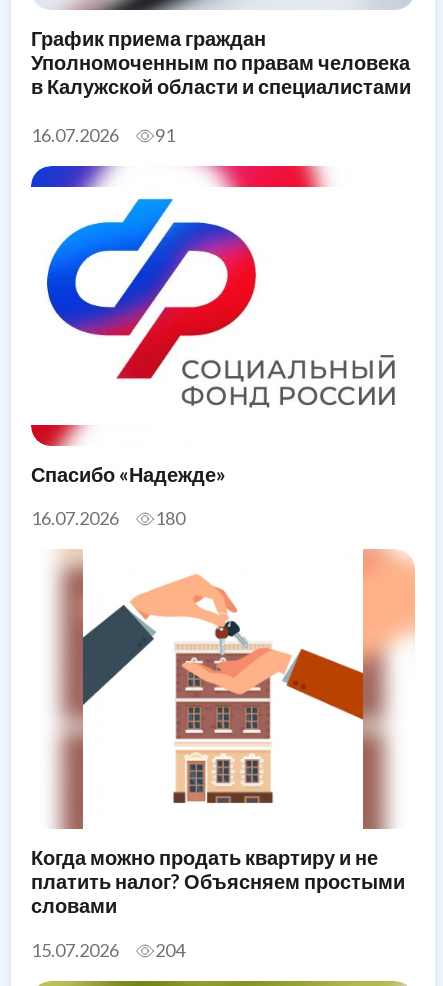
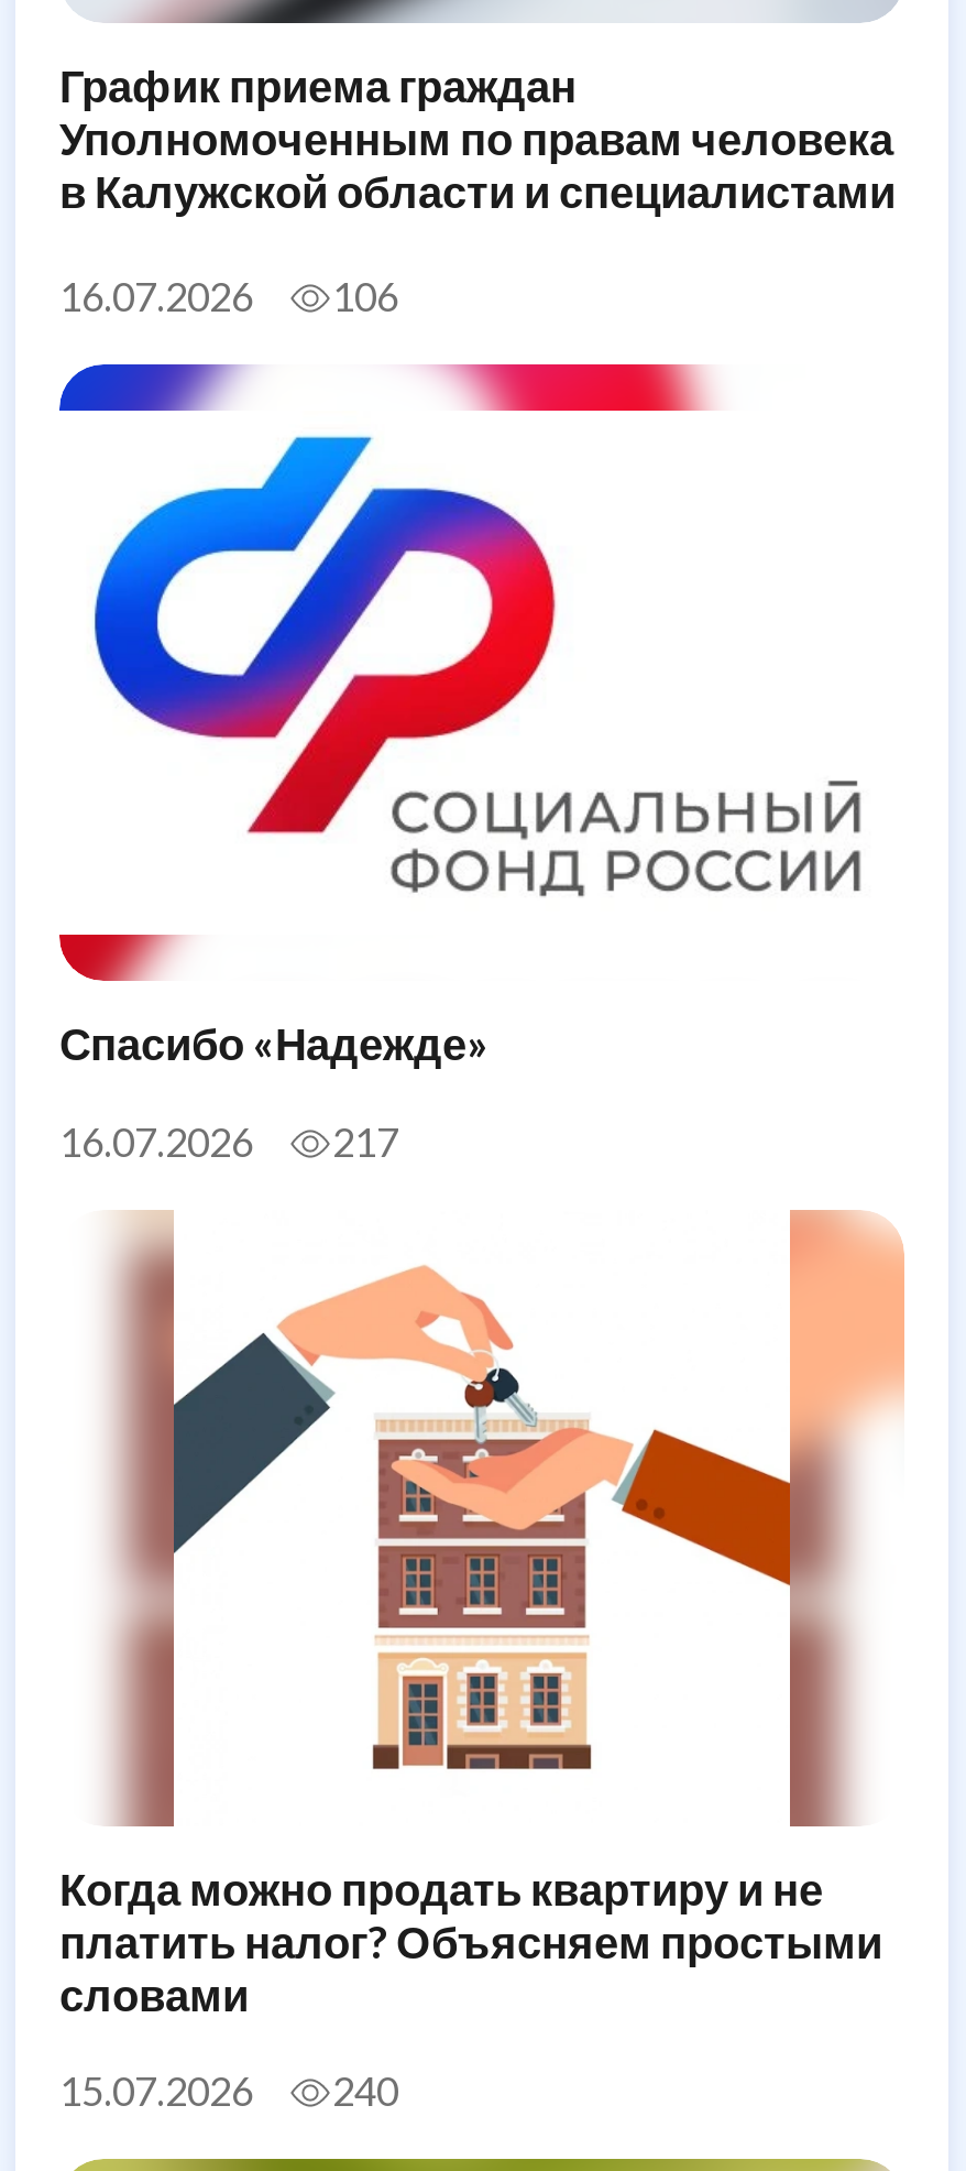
- 16.07.2026 91
+ 16.07.2026 106

- 16.07.2026 180
+ 16.07.2026 217

- 15.07.2026 204
+ 15.07.2026 240
